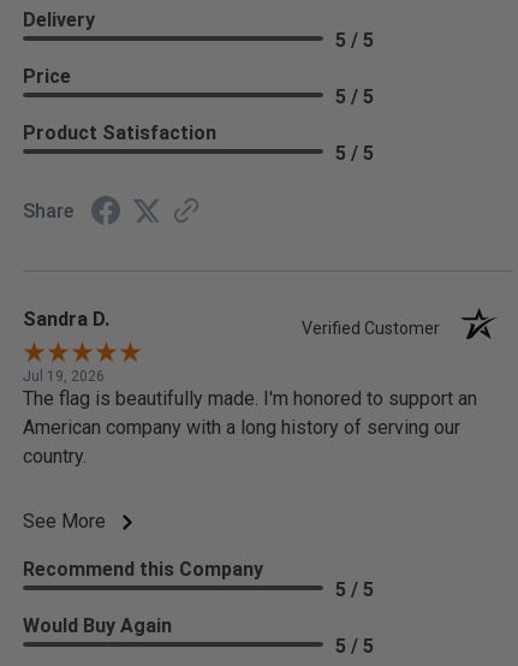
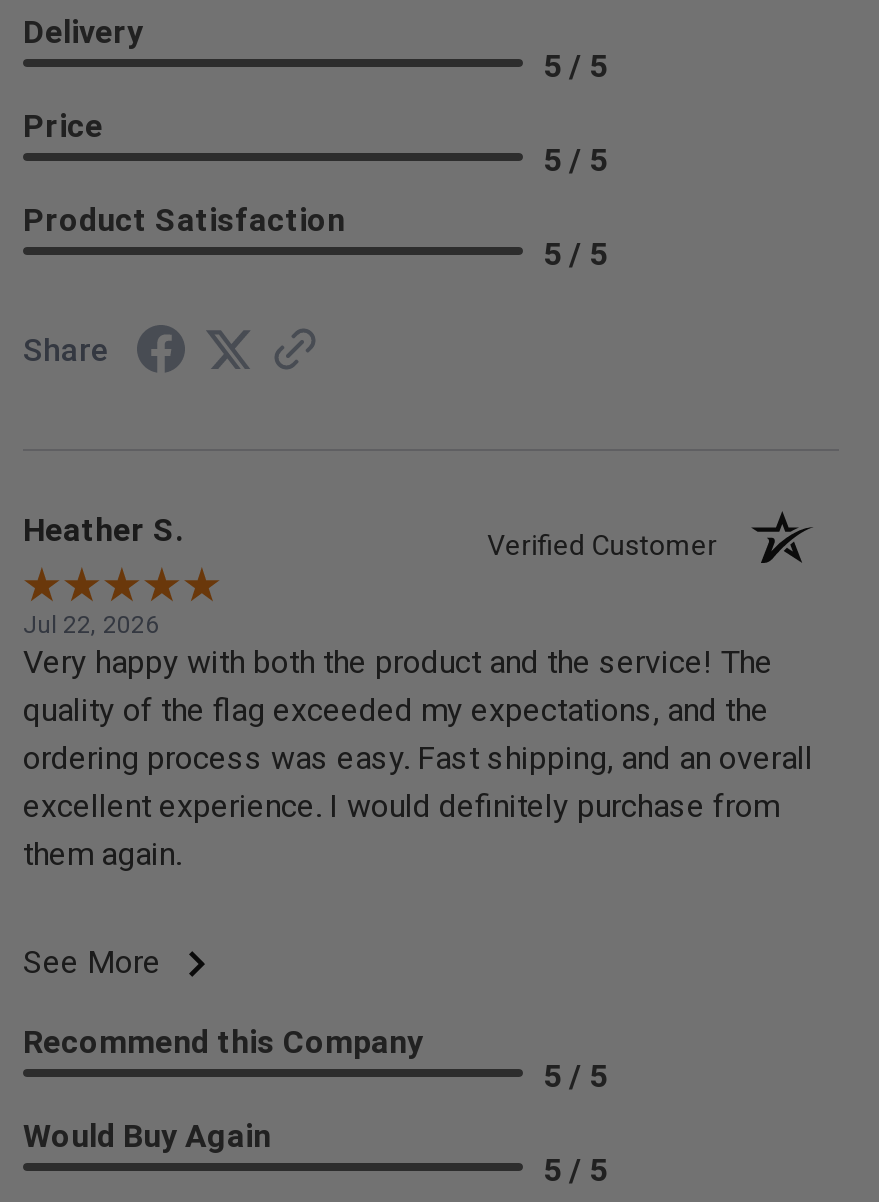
- Sandra D.
+ Heather S.

- Jul 19, 2026
- The flag is beautifully made. I'm honored to support an
- American company with a long history of serving our
- country.
+ Jul 22, 2026
+ Very happy with both the product and the service! The
+ quality of the flag exceeded my expectations, and the
+ ordering process was easy. Fast shipping, and an overall
+ excellent experience. I would definitely purchase from
+ them again.
